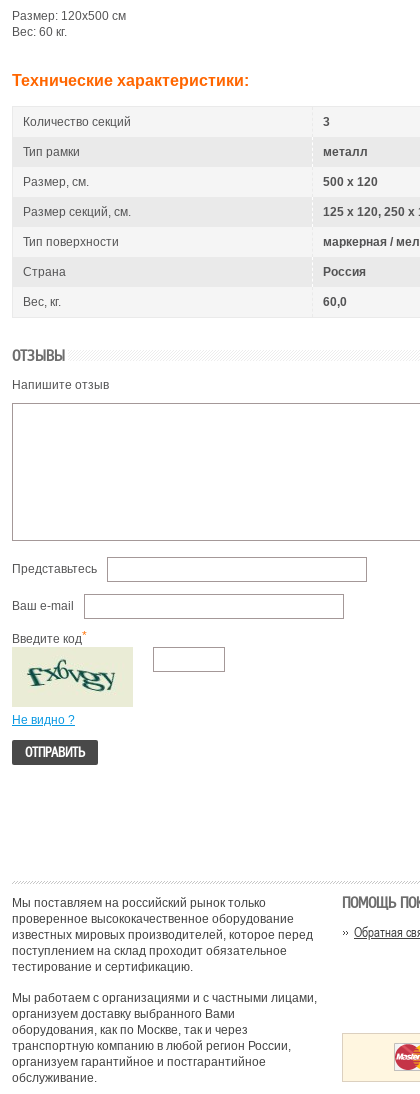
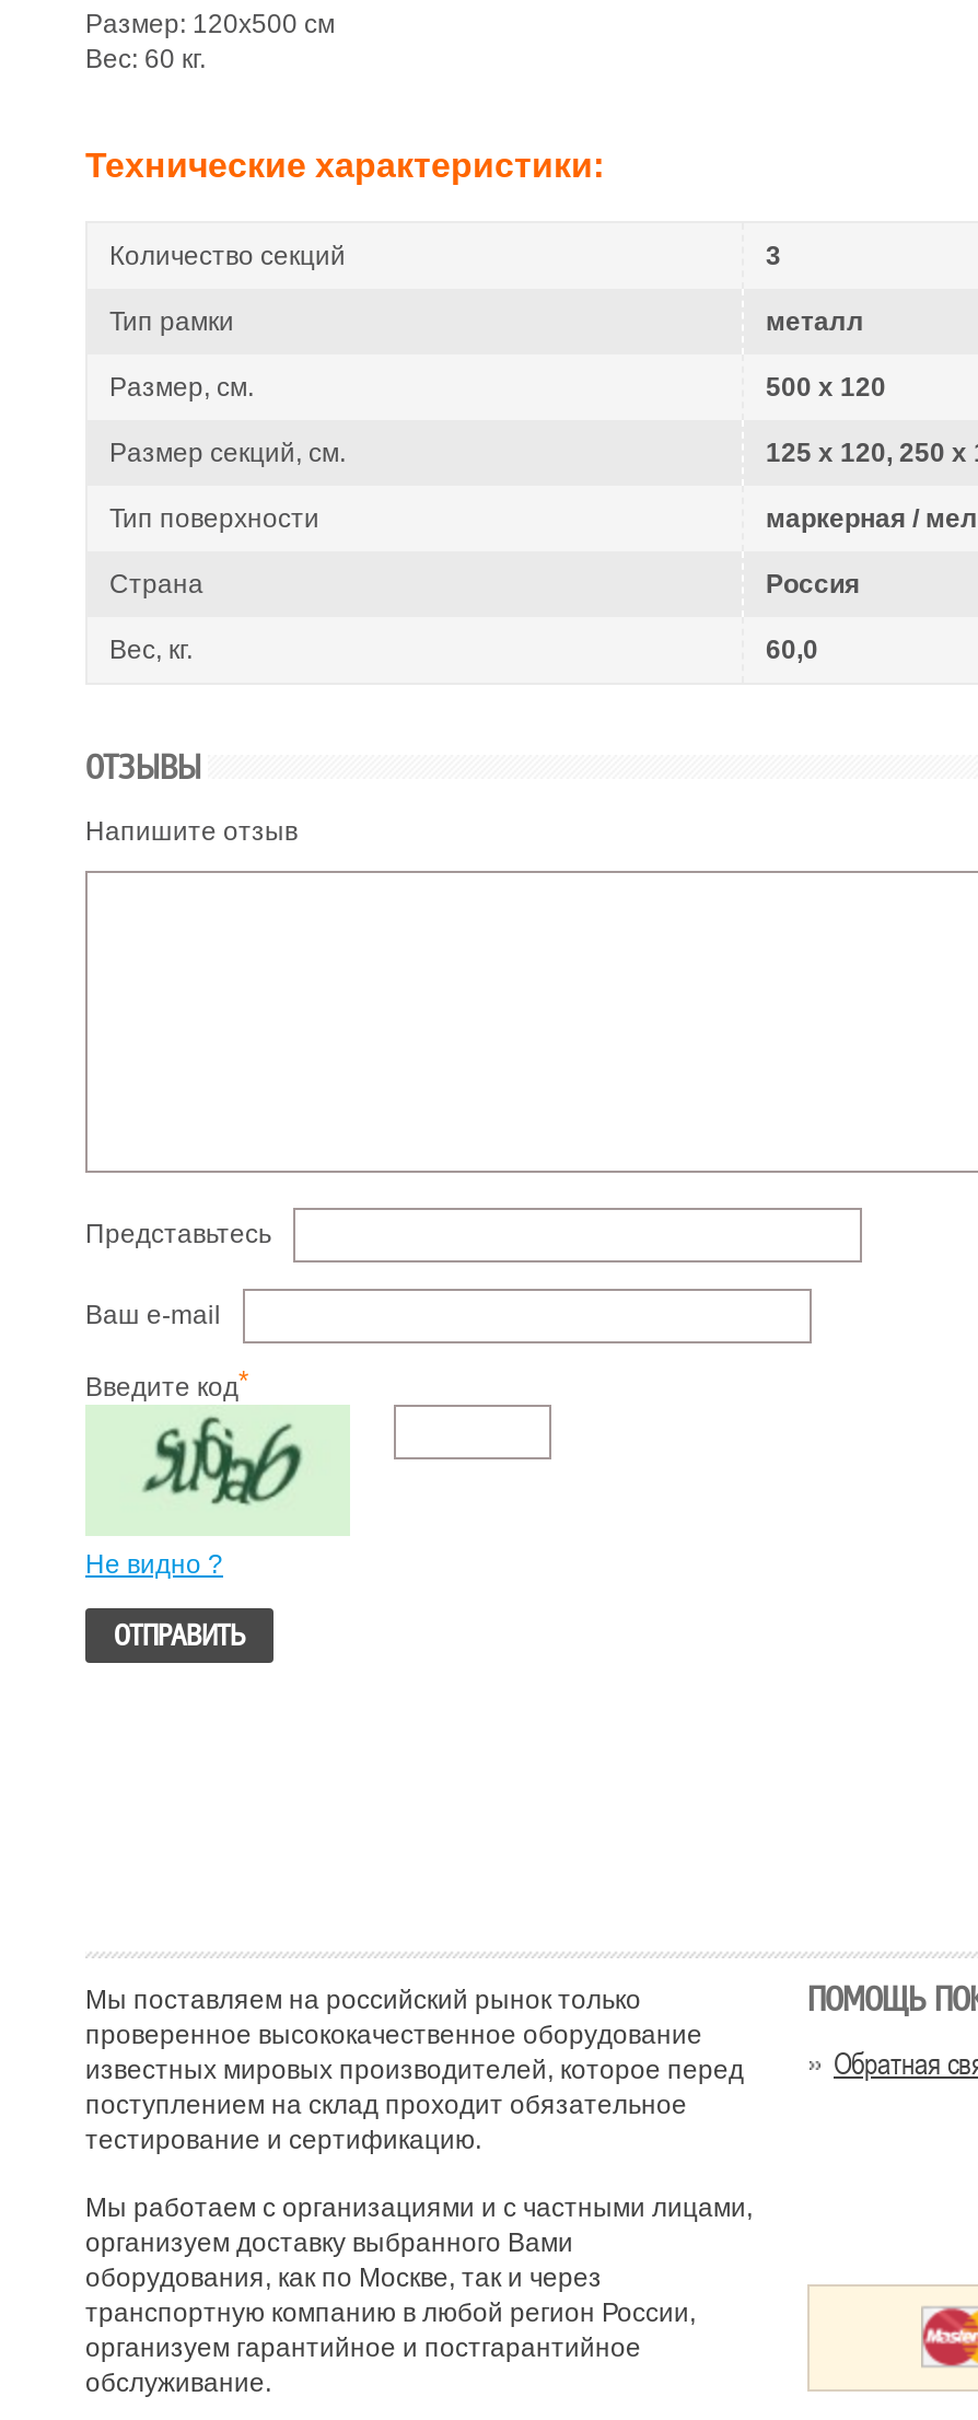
- [image]
+ [image]
